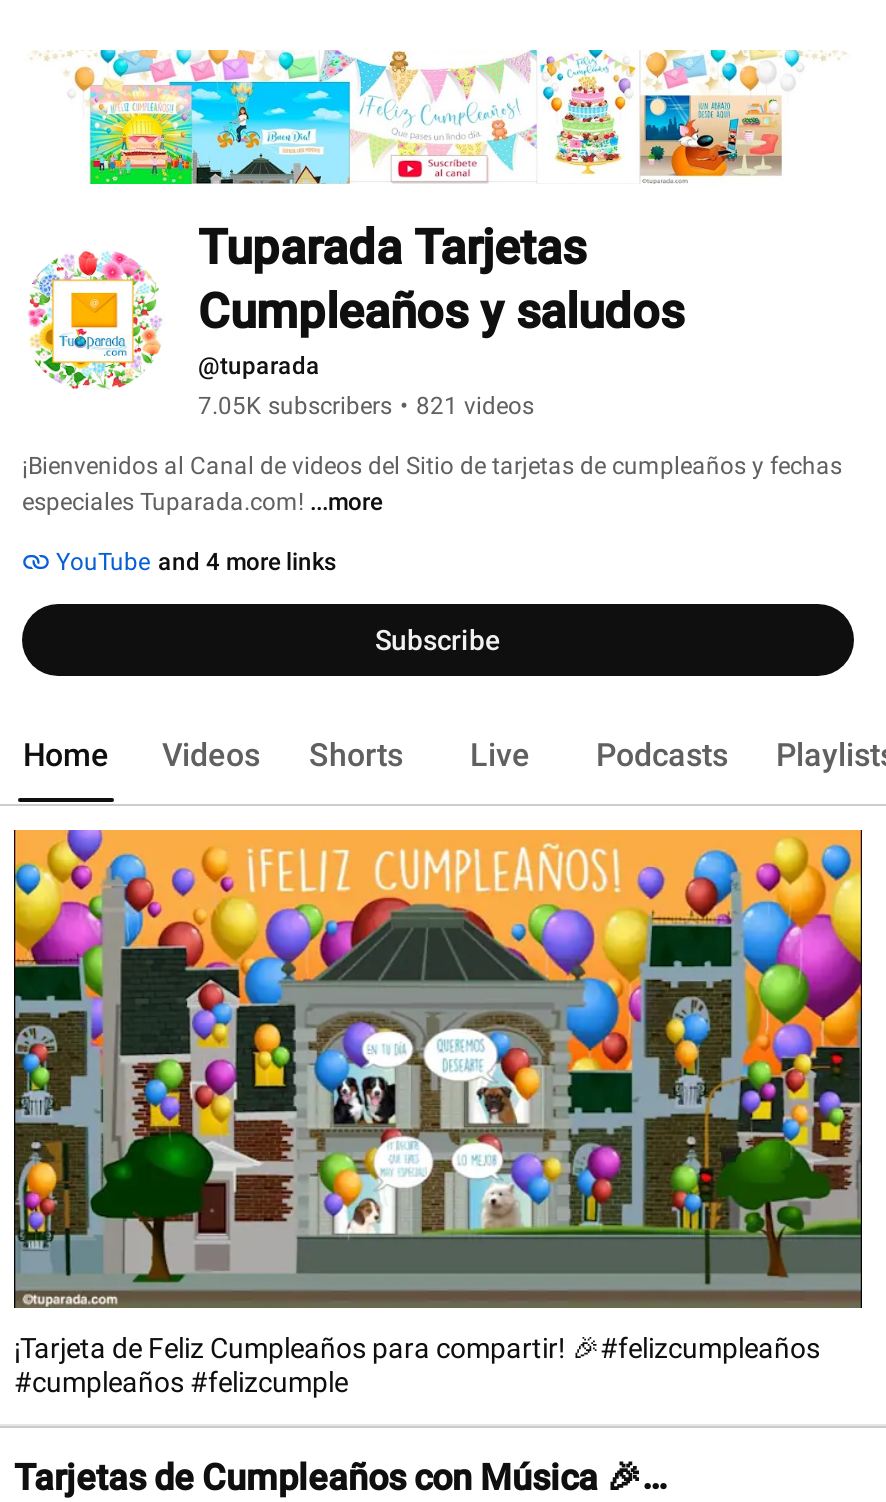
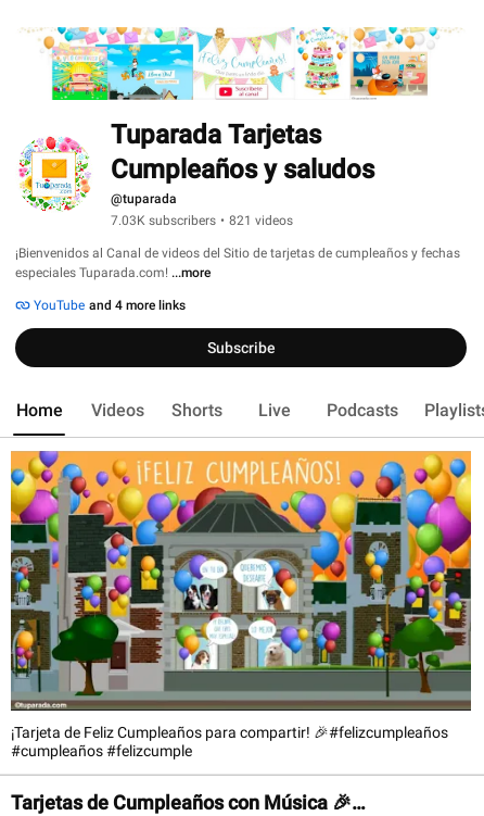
- 7.05K subscribers • 821 videos
+ 7.03K subscribers • 821 videos
